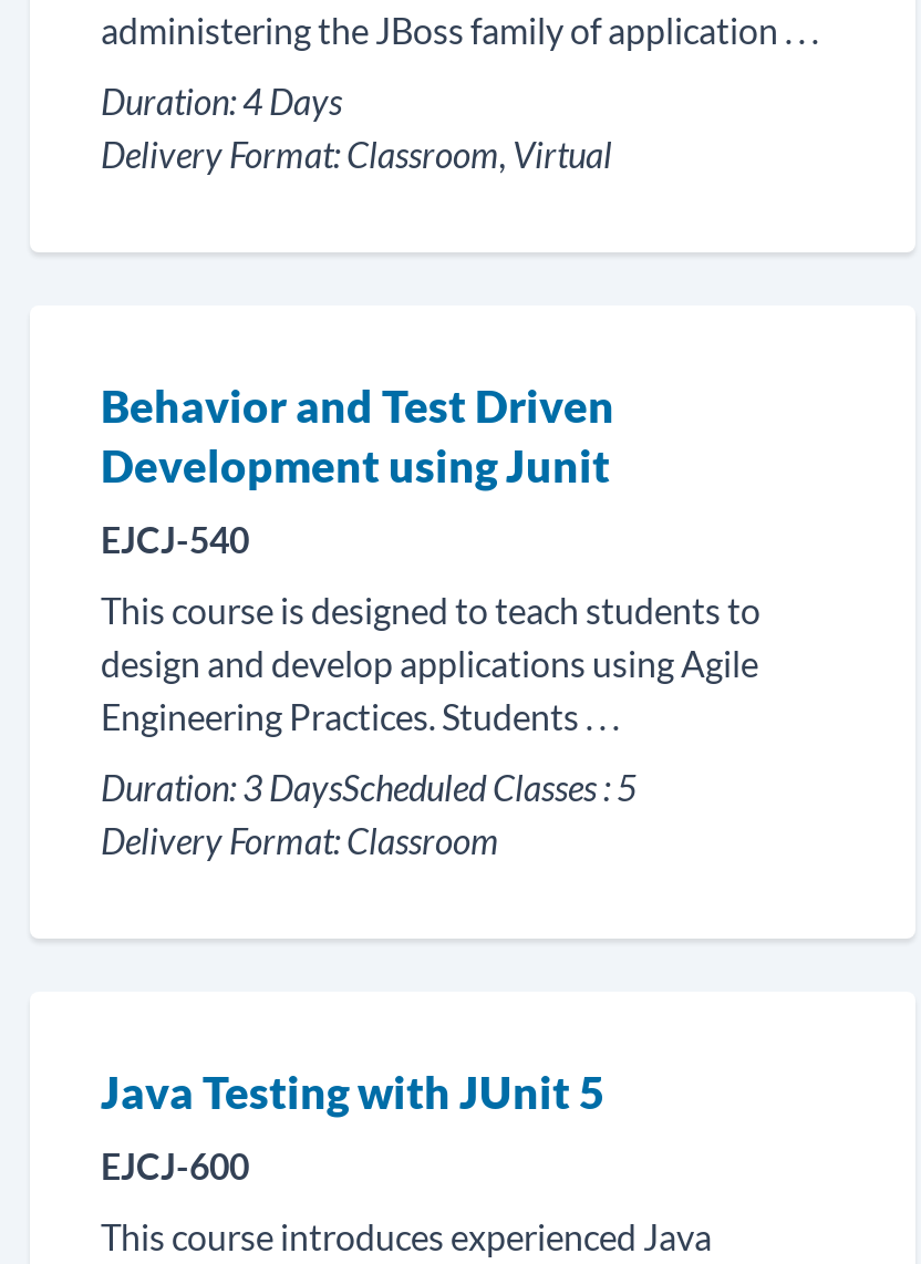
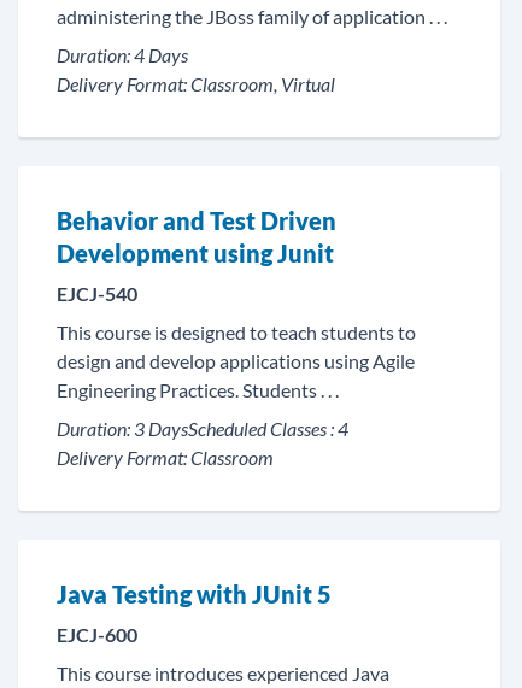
- Duration: 3 DaysScheduled Classes : 5
+ Duration: 3 DaysScheduled Classes : 4
